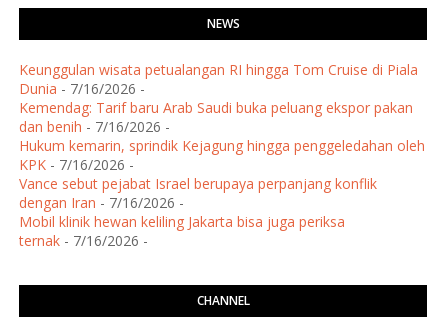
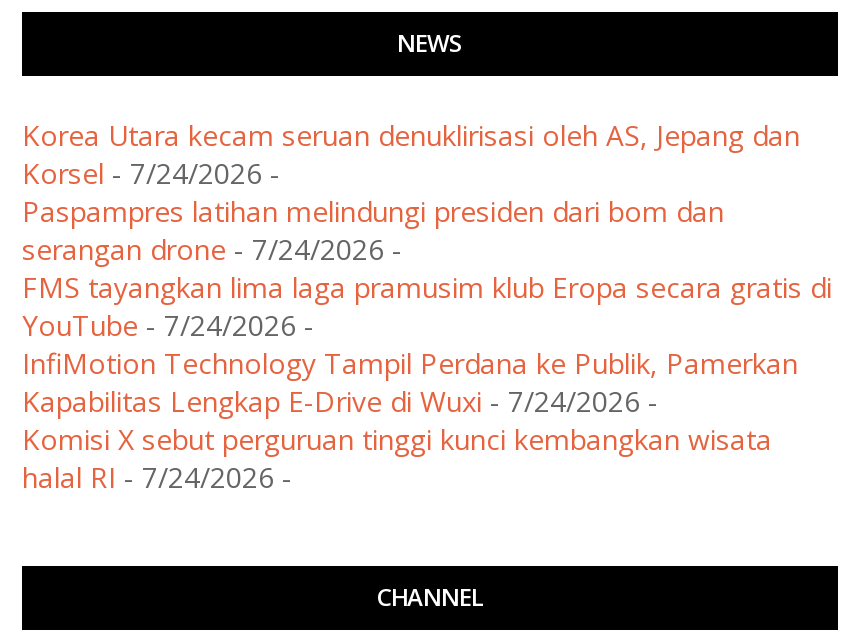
- Keunggulan wisata petualangan RI hingga Tom Cruise di Piala
- Dunia - 7/16/2026 -
- Kemendag: Tarif baru Arab Saudi buka peluang ekspor pakan
- dan benih - 7/16/2026 -
- Hukum kemarin, sprindik Kejagung hingga penggeledahan oleh
- KPK - 7/16/2026 -
- Vance sebut pejabat Israel berupaya perpanjang konflik
- dengan Iran - 7/16/2026 -
- Mobil klinik hewan keliling Jakarta bisa juga periksa
- ternak - 7/16/2026 -
+ Korea Utara kecam seruan denuklirisasi oleh AS, Jepang dan
+ Korsel - 7/24/2026 -
+ Paspampres latihan melindungi presiden dari bom dan
+ serangan drone - 7/24/2026 -
+ FMS tayangkan lima laga pramusim klub Eropa secara gratis di
+ YouTube - 7/24/2026 -
+ InfiMotion Technology Tampil Perdana ke Publik, Pamerkan
+ Kapabilitas Lengkap E-Drive di Wuxi - 7/24/2026 -
+ Komisi X sebut perguruan tinggi kunci kembangkan wisata
+ halal RI - 7/24/2026 -
